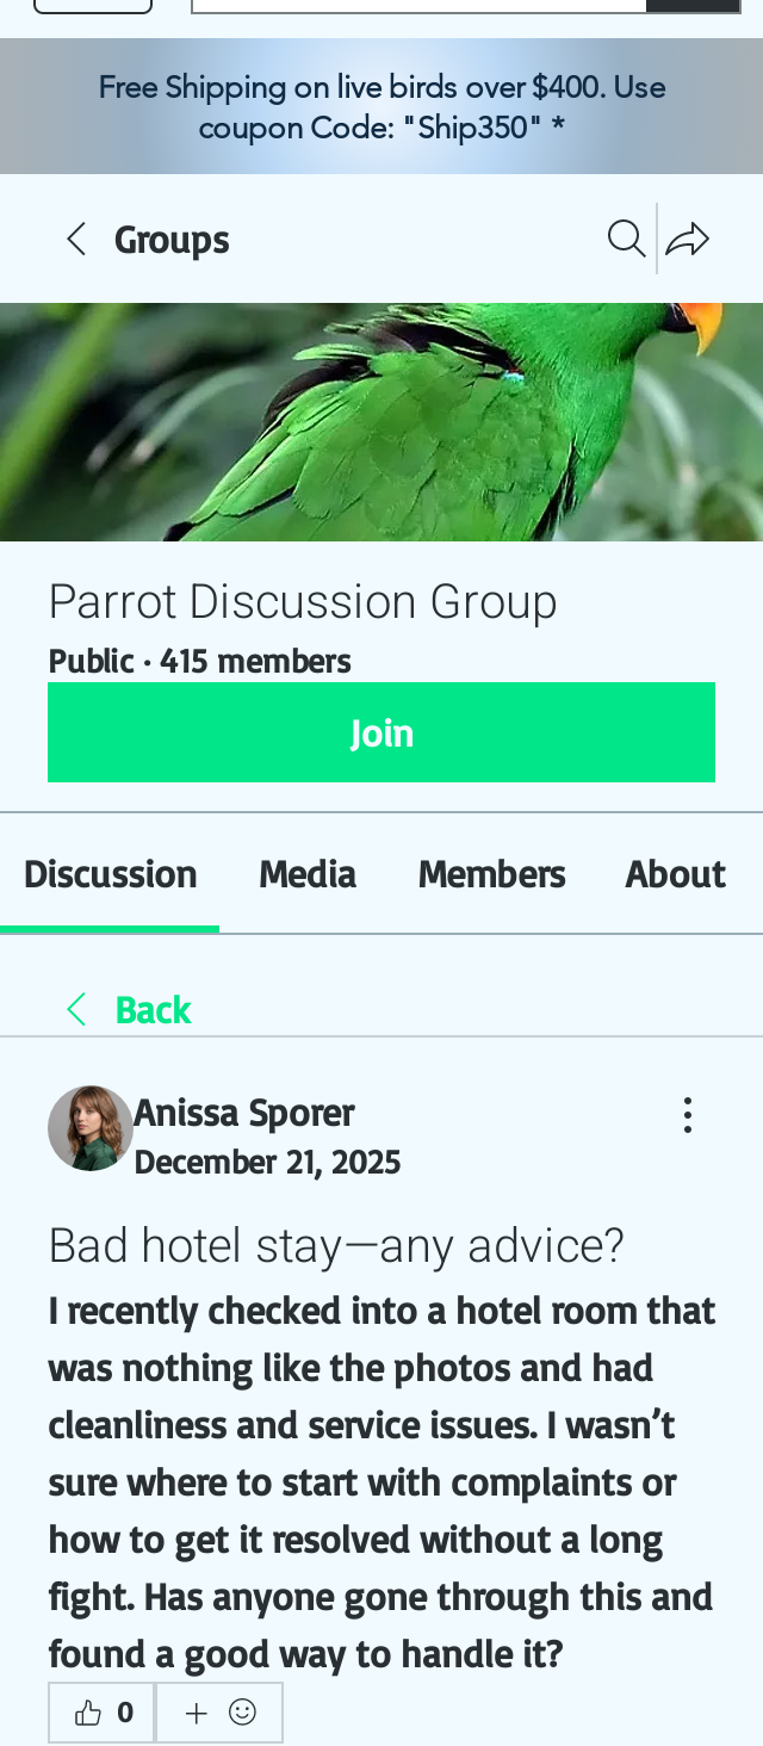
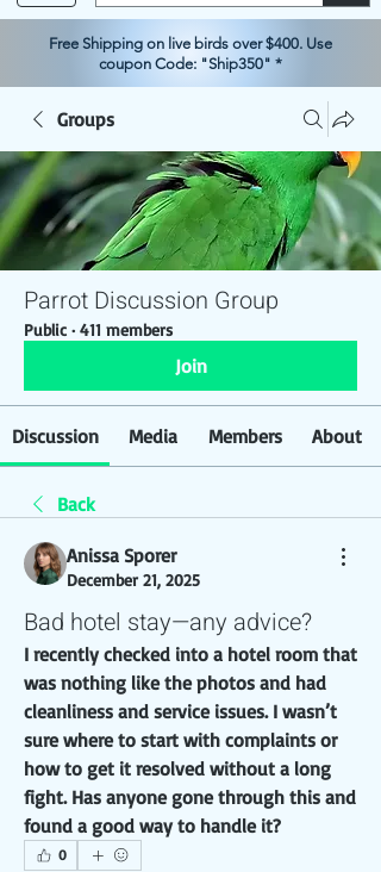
- Public · 415 members
+ Public · 411 members
